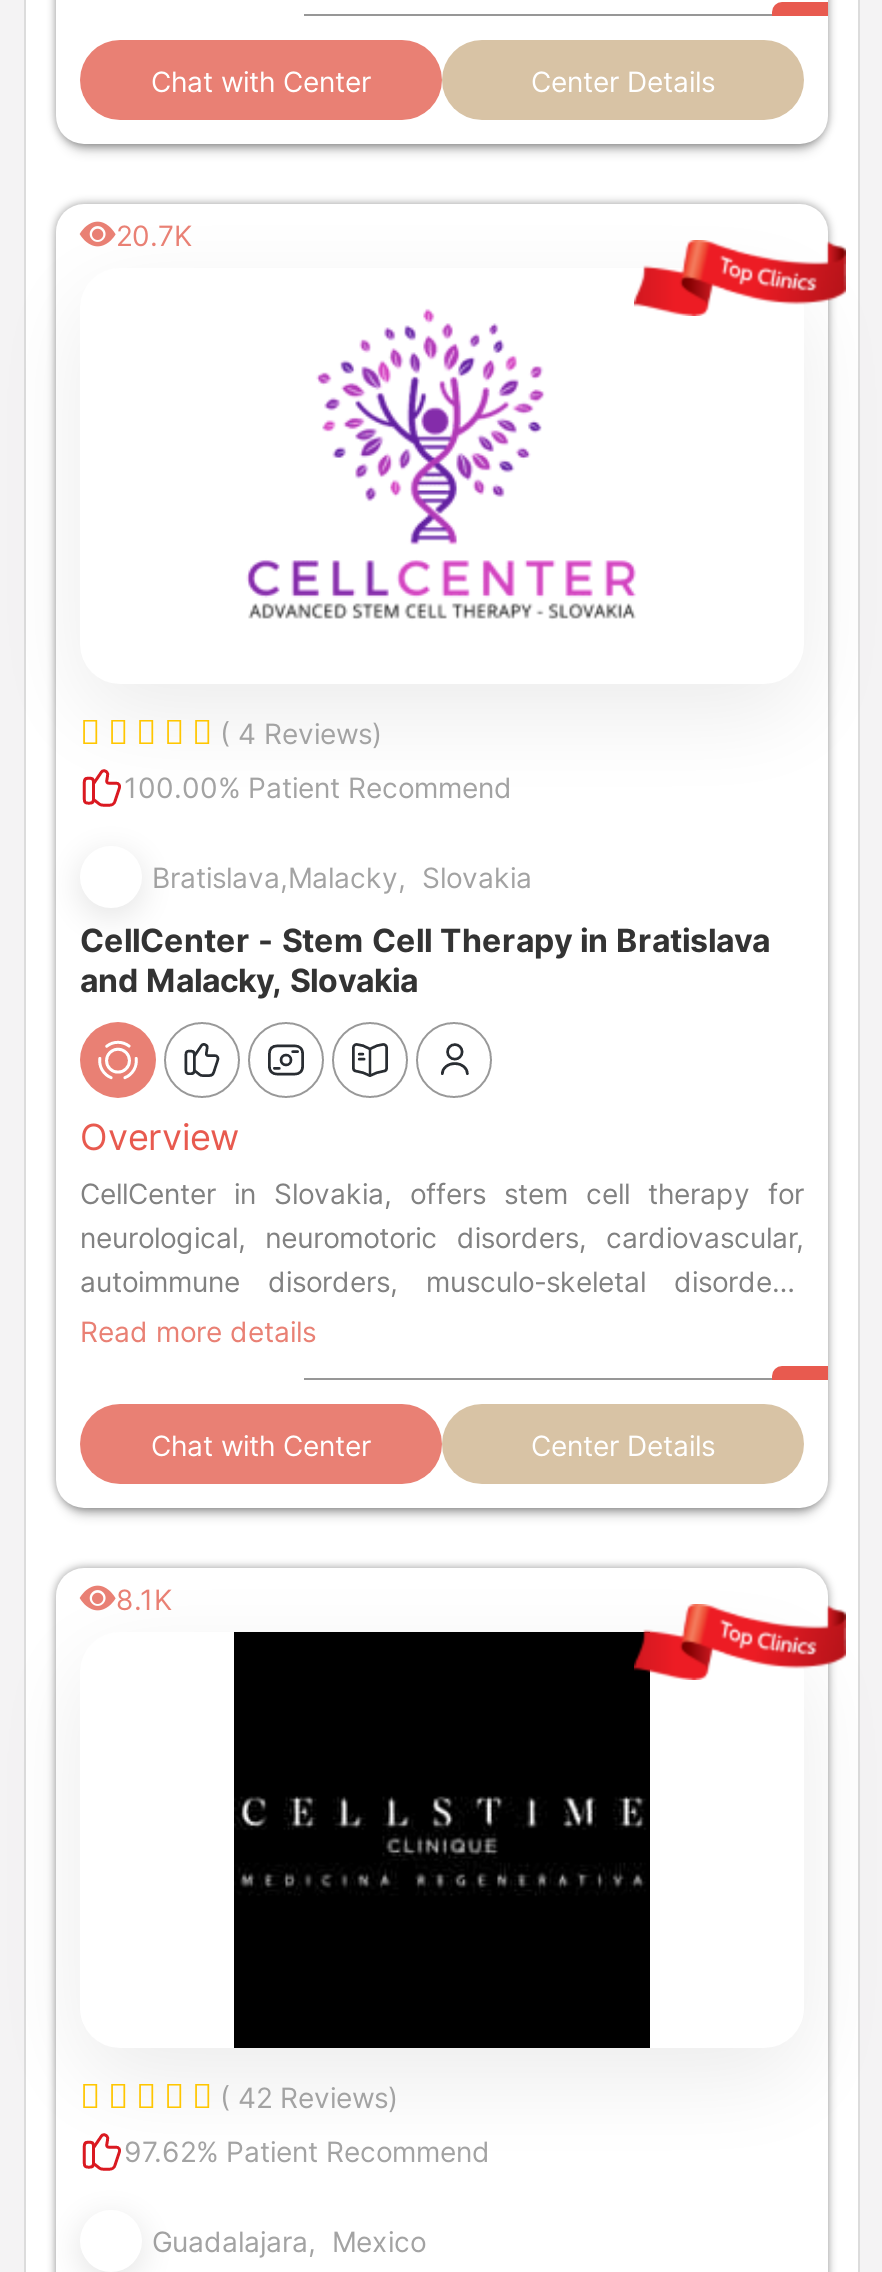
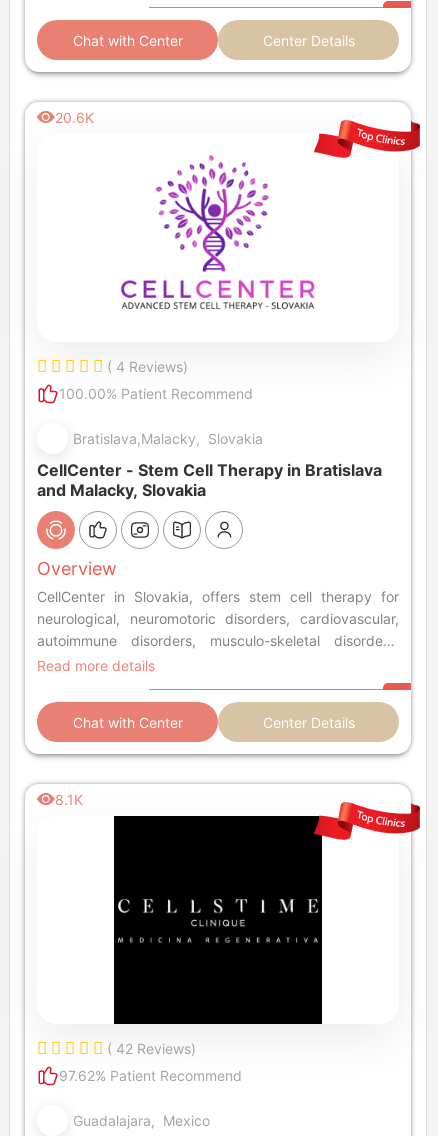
- 20.7K
+ 20.6K
